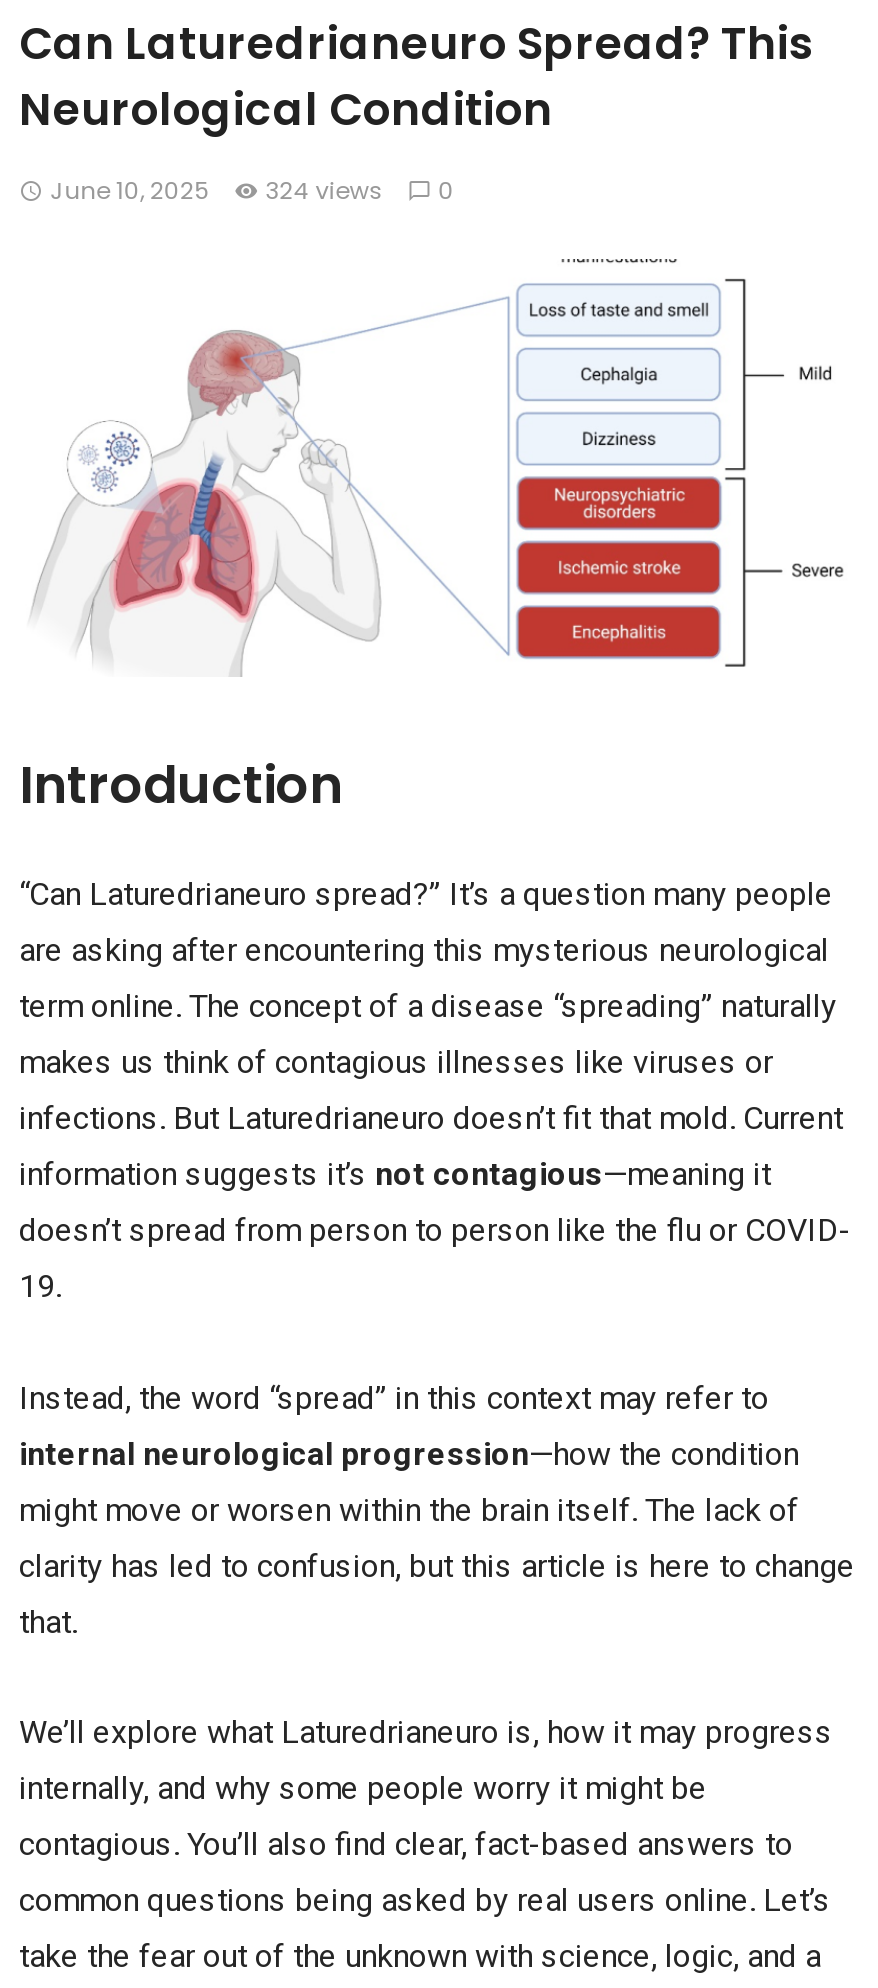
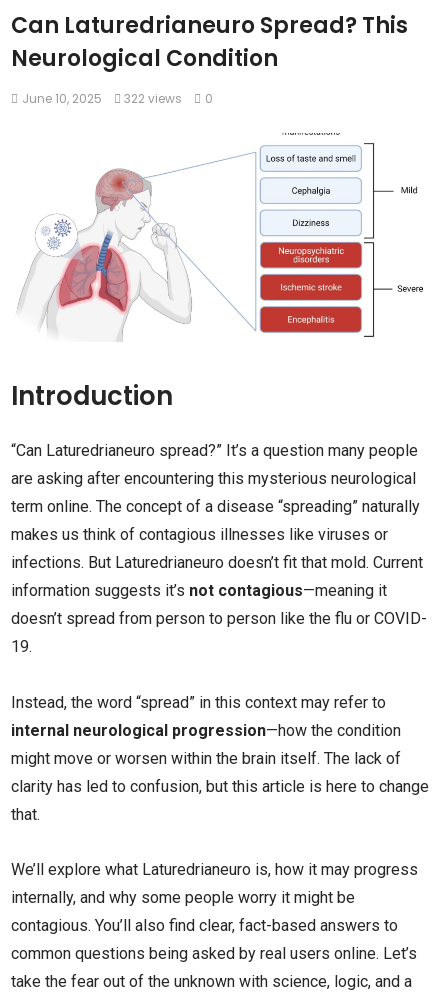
- June 10, 2025 324 views 0
+ June 10, 2025 322 views 0
